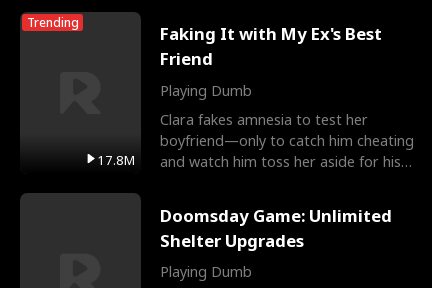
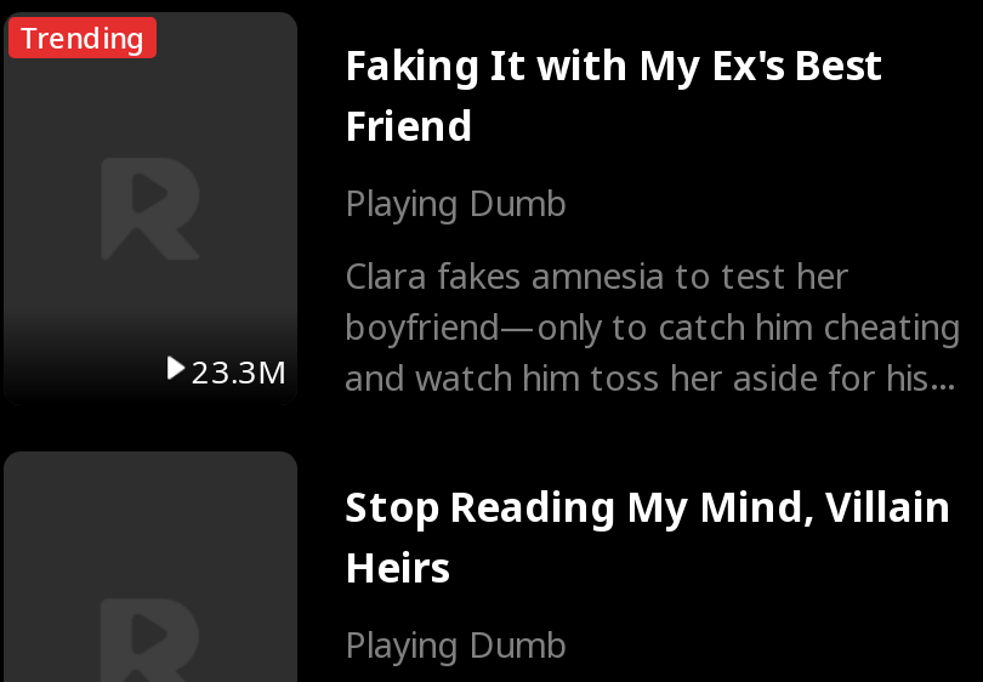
- 17.8M and watch him toss her aside for his
+ 23.3M and watch him toss her aside for his

- Doomsday Game: Unlimited
- Shelter Upgrades
+ Stop Reading My Mind, Villain
+ Heirs
